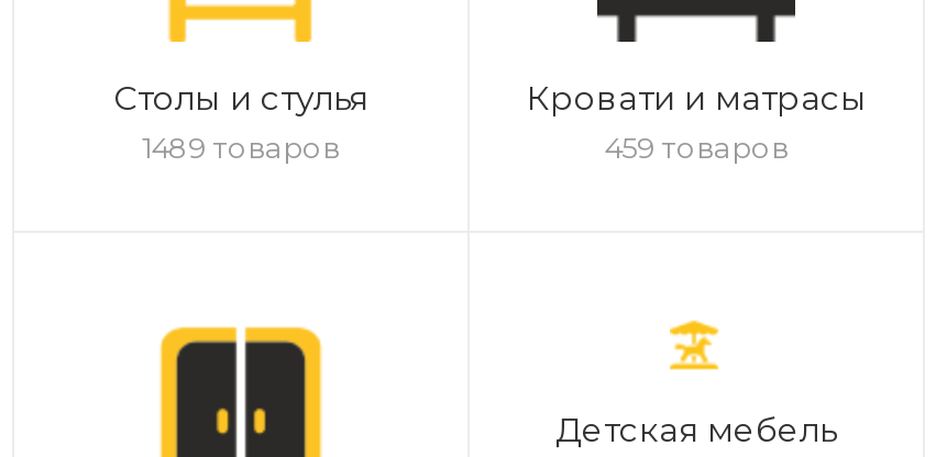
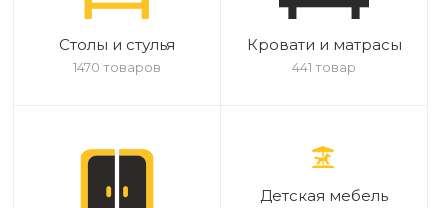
- 1489 товаров
+ 1470 товаров

- 459 товаров
+ 441 товар
